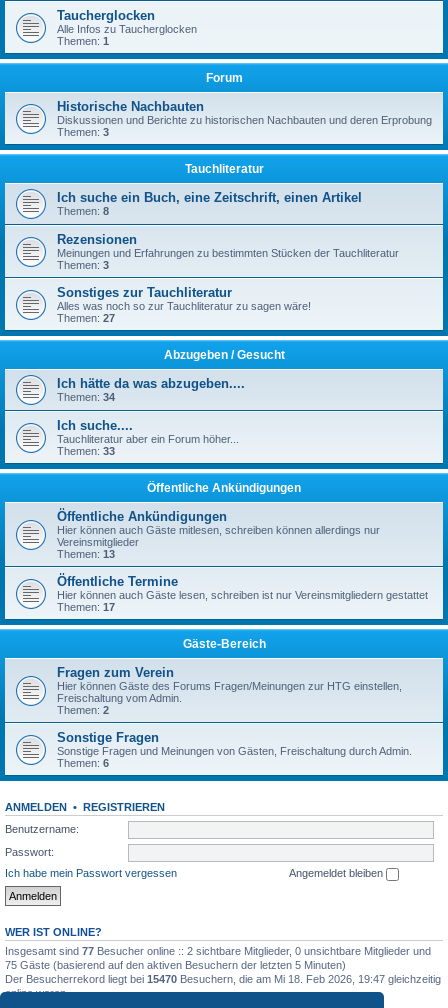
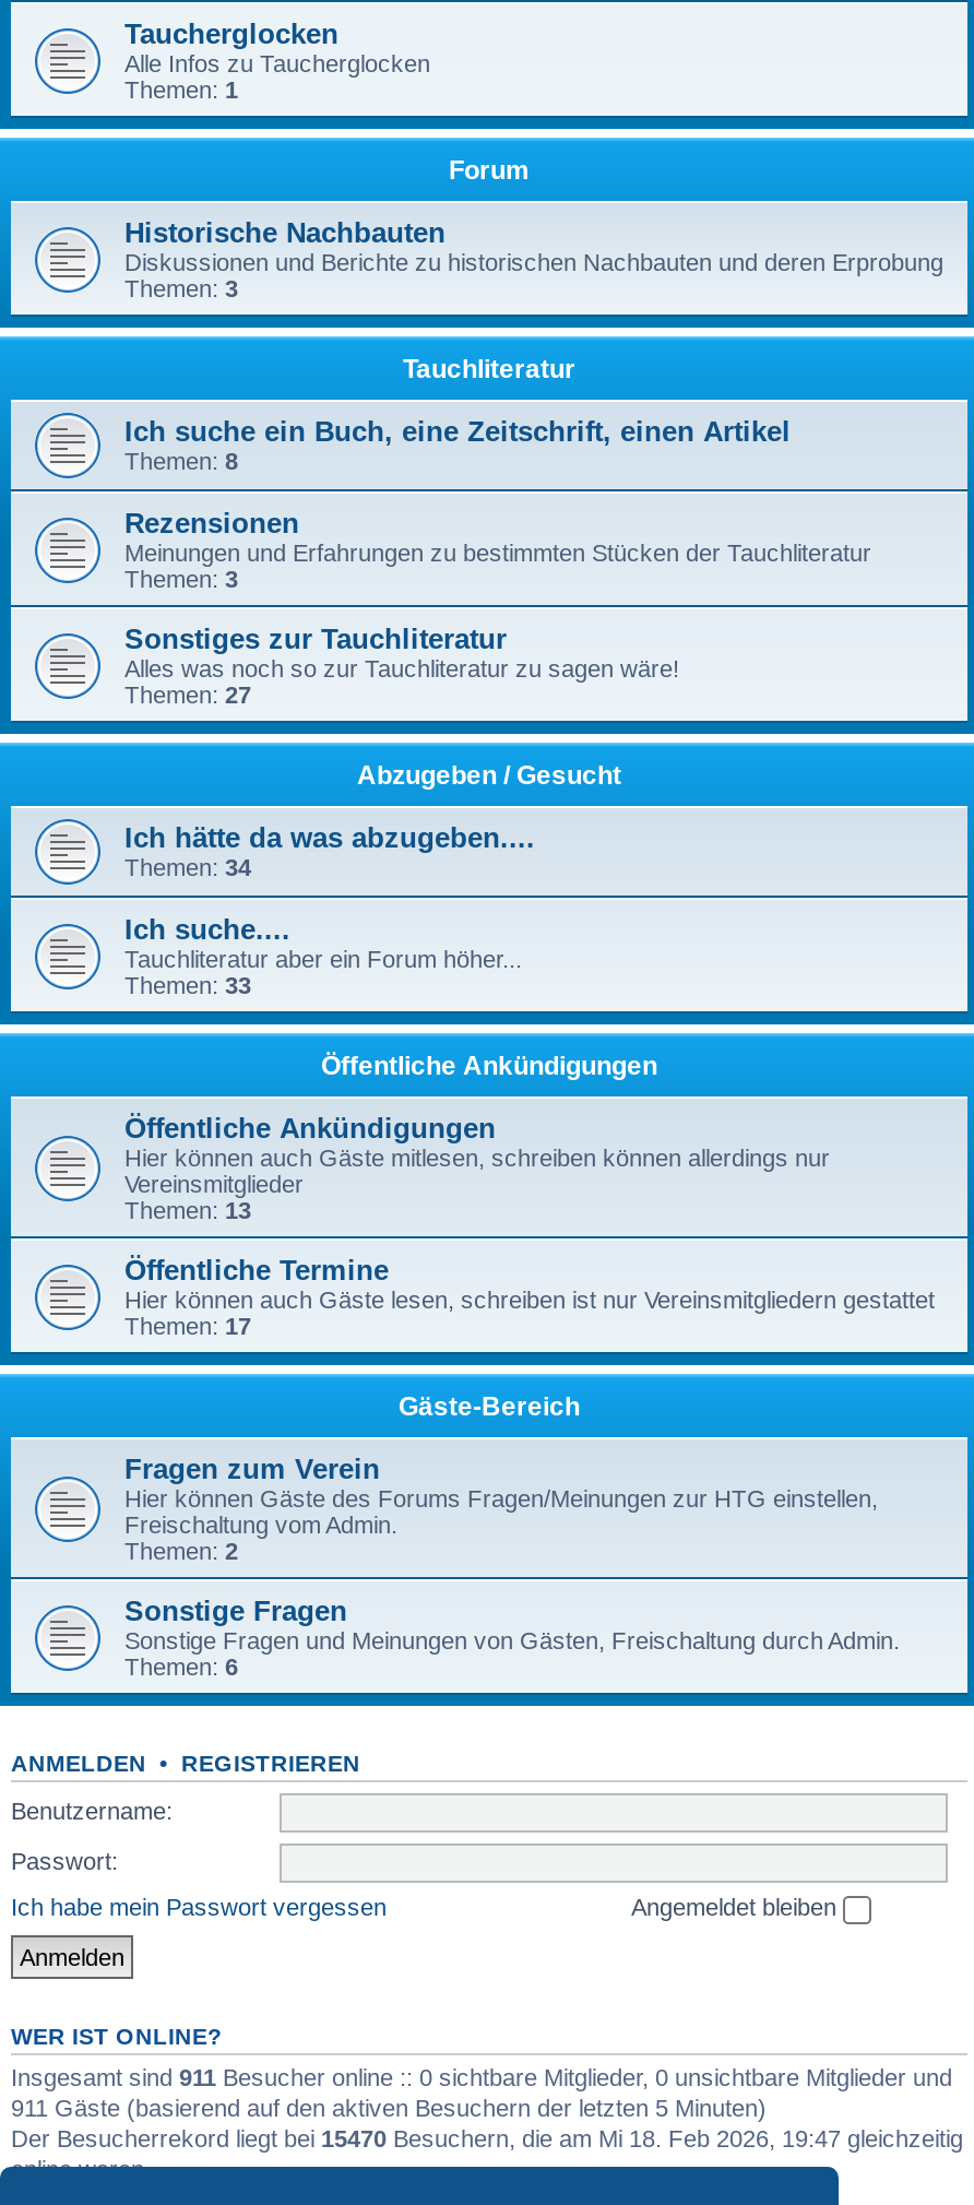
- Insgesamt sind 77 Besucher online :: 2 sichtbare Mitglieder, 0 unsichtbare Mitglieder und
+ Insgesamt sind 911 Besucher online :: 0 sichtbare Mitglieder, 0 unsichtbare Mitglieder und

- 75 Gäste (basierend auf den aktiven Besuchern der letzten 5 Minuten)
+ 911 Gäste (basierend auf den aktiven Besuchern der letzten 5 Minuten)
